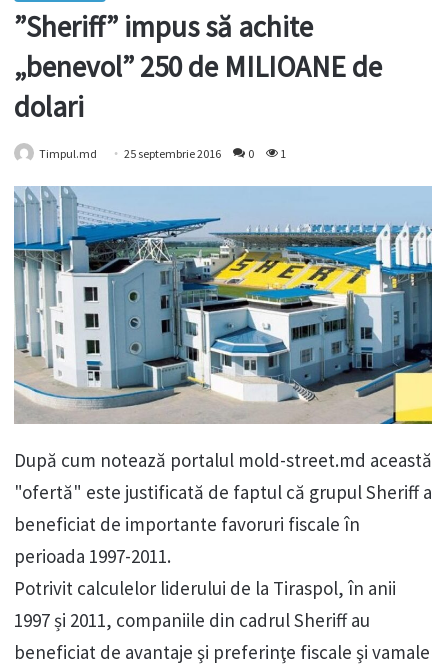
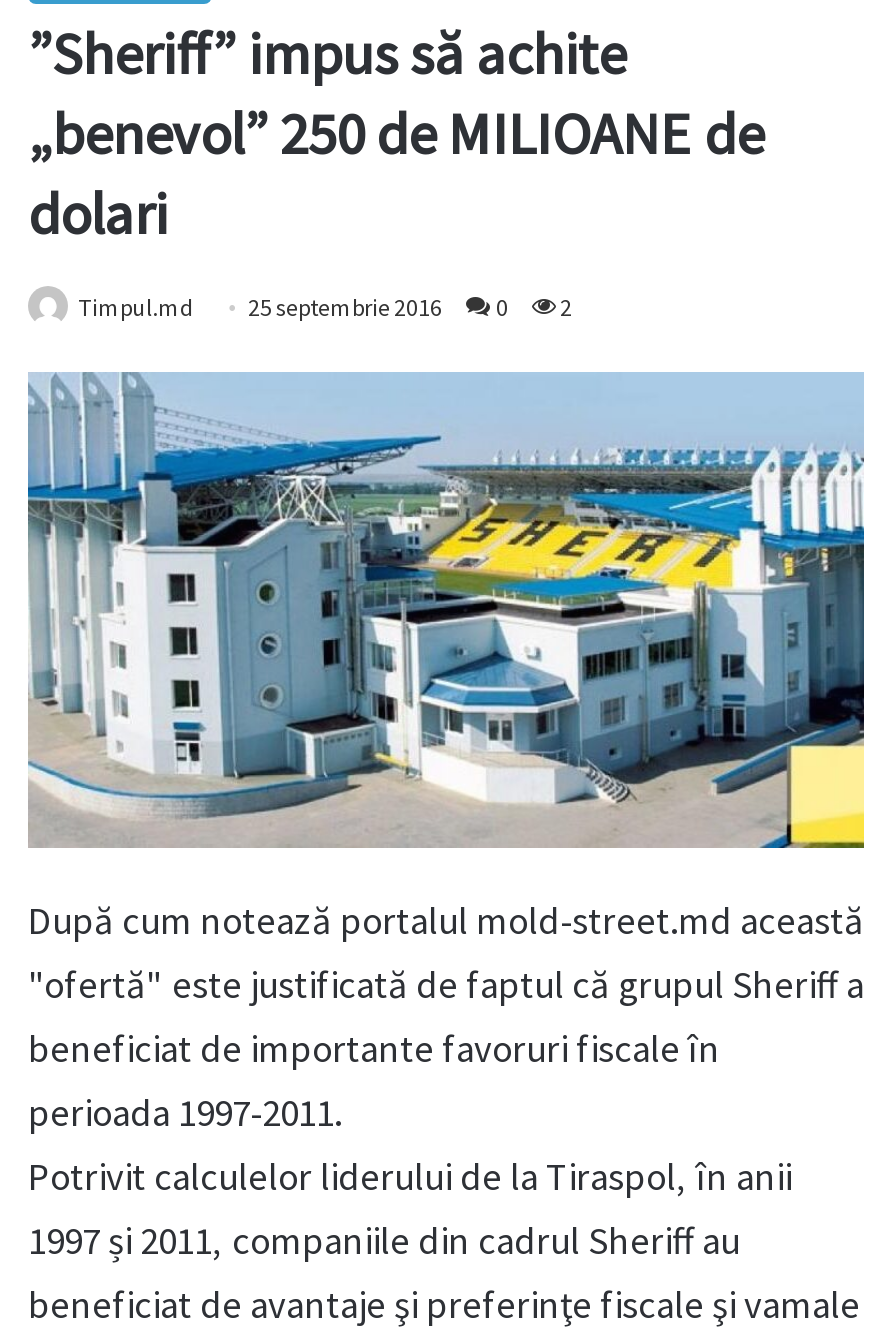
- Timpul.md 25 septembrie 2016 0 1
+ Timpul.md 25 septembrie 2016 0 2
